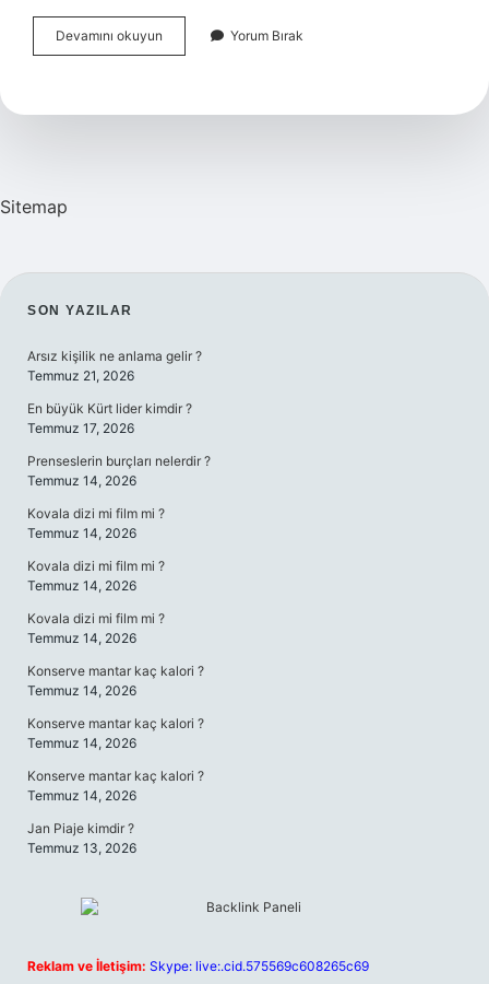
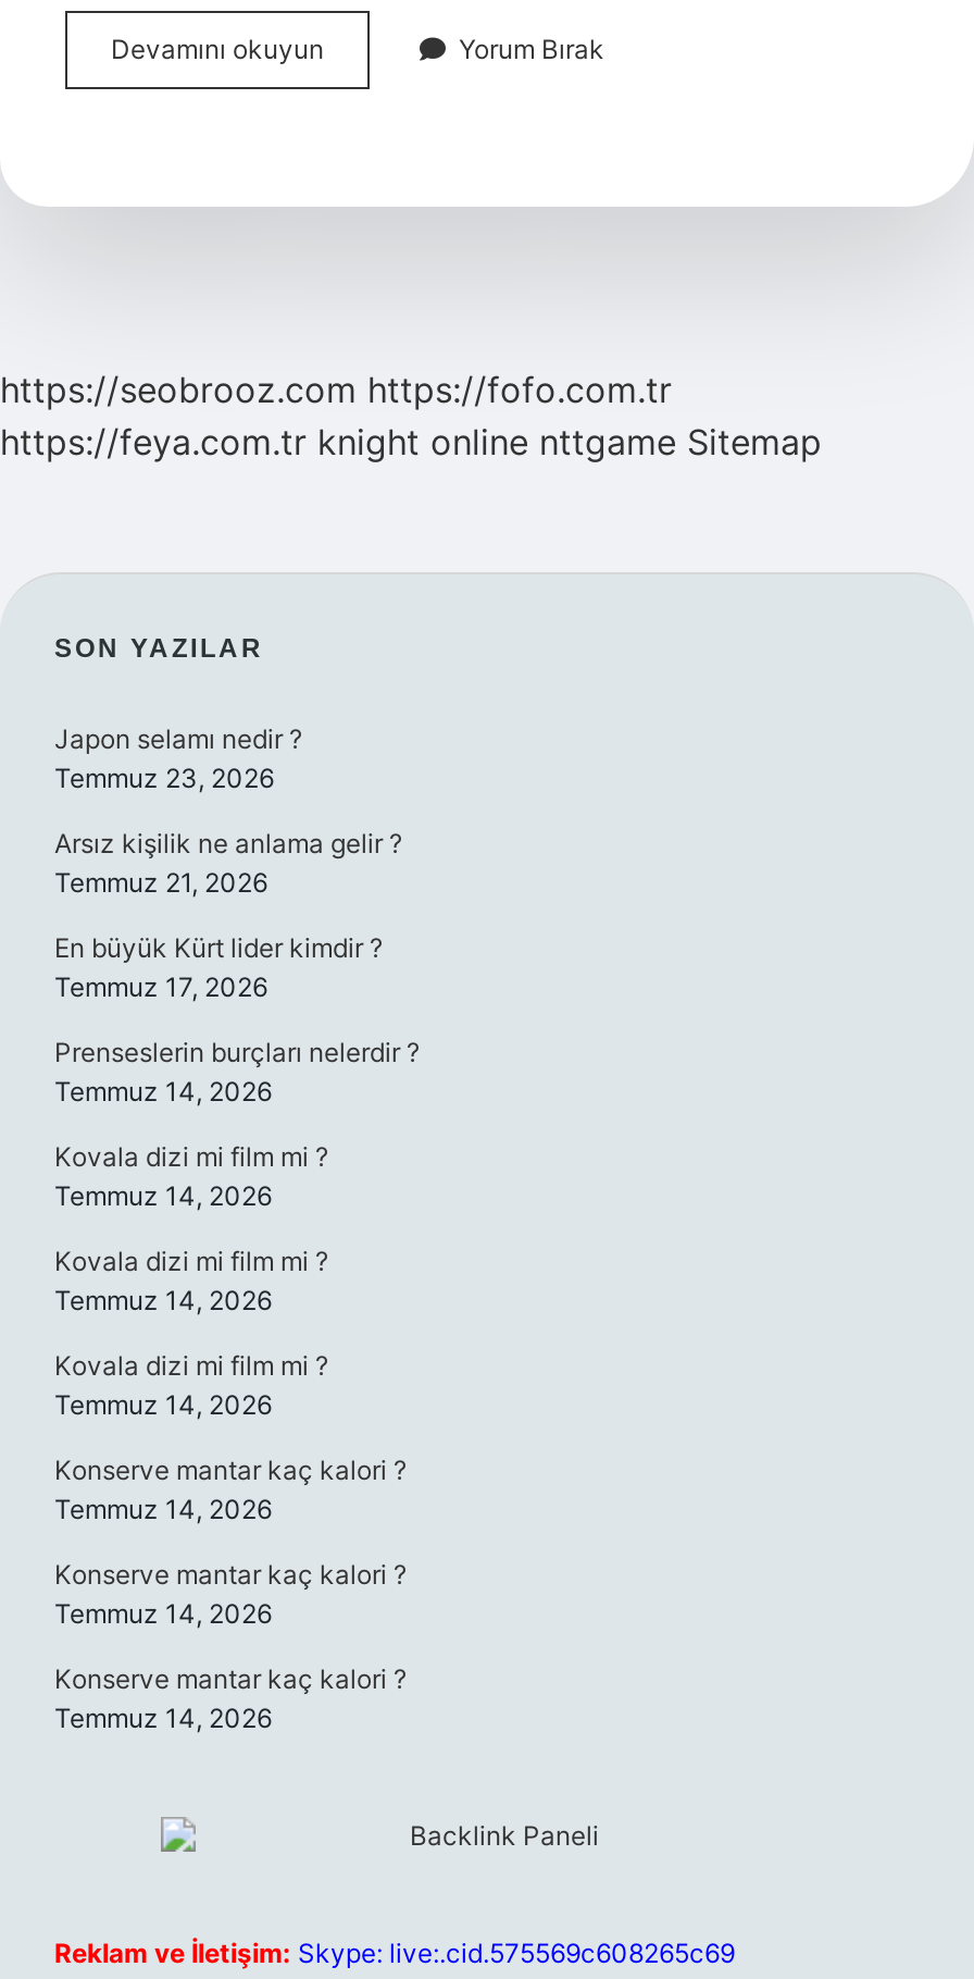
- Sitemap
+ https://seobrooz.com https://fofo.com.tr
+ https://feya.com.tr knight online nttgame Sitemap

+ Japon selamı nedir ?
+ Temmuz 23, 2026

moved down: Arsız kişilik ne anlama gelir ? | Temmuz 21, 2026 | En büyük Kürt lider kimdir ? | ... | Konserve mantar kaç kalori ? | Temmuz 14, 2026

- Jan Piaje kimdir ?
- Temmuz 13, 2026
